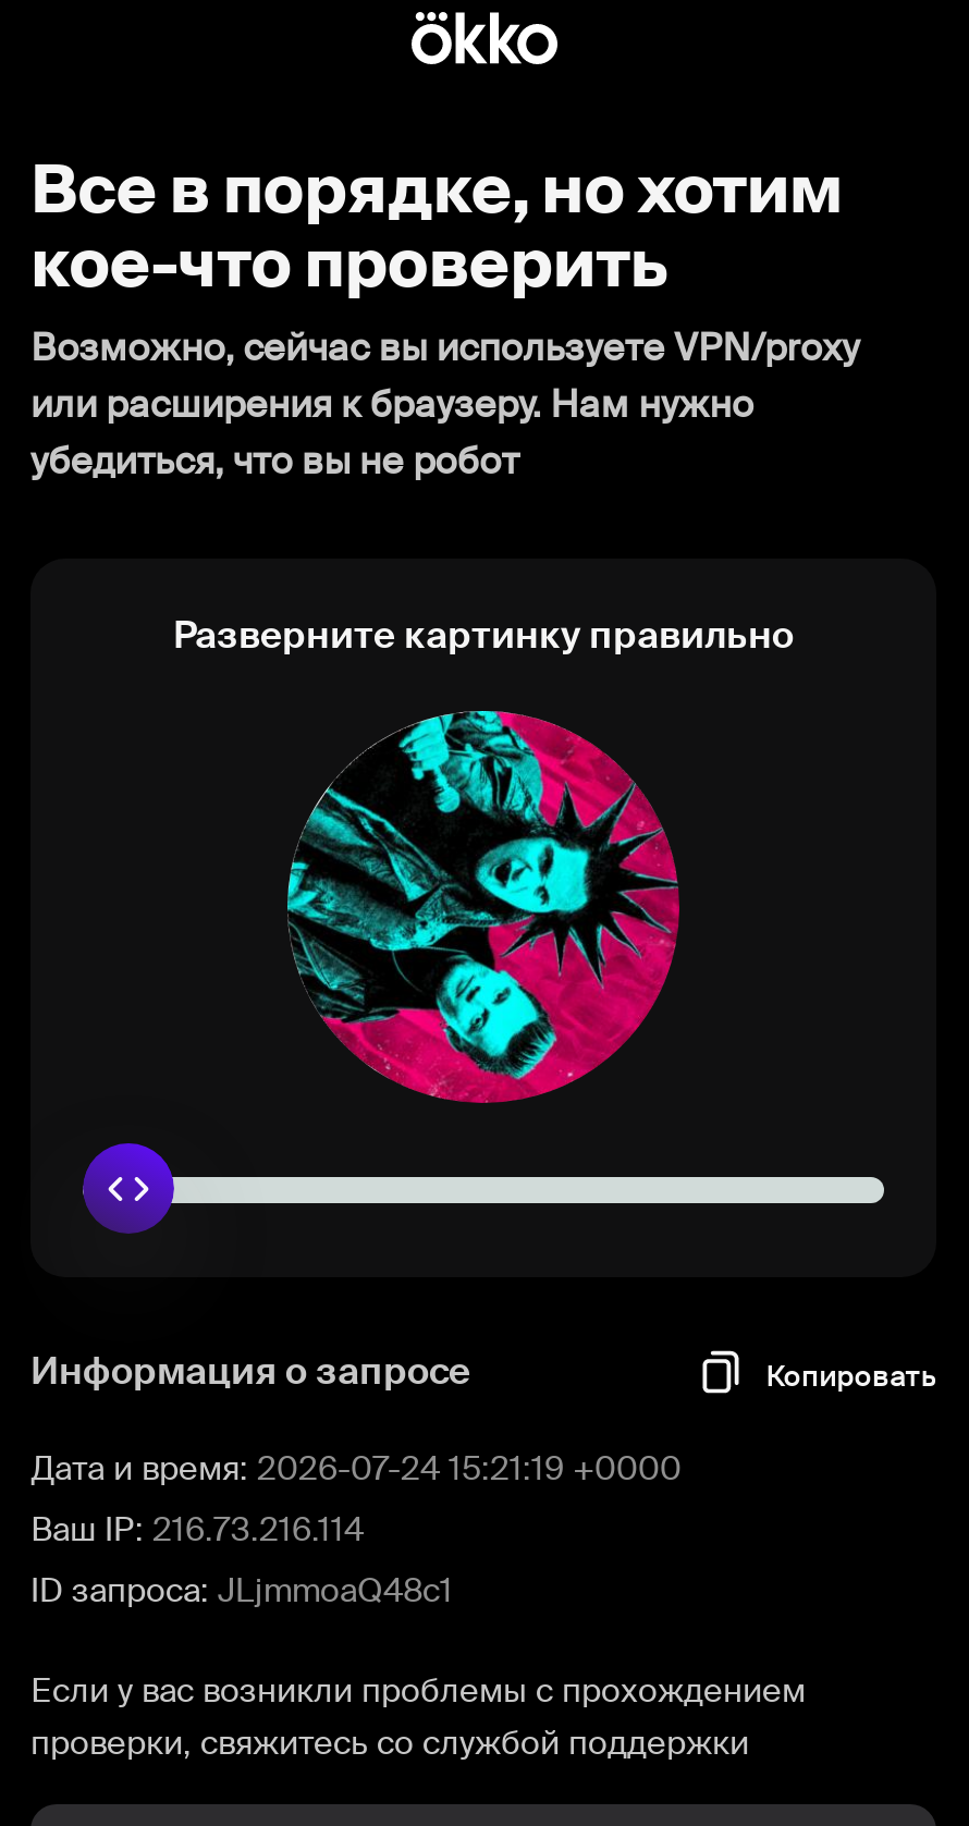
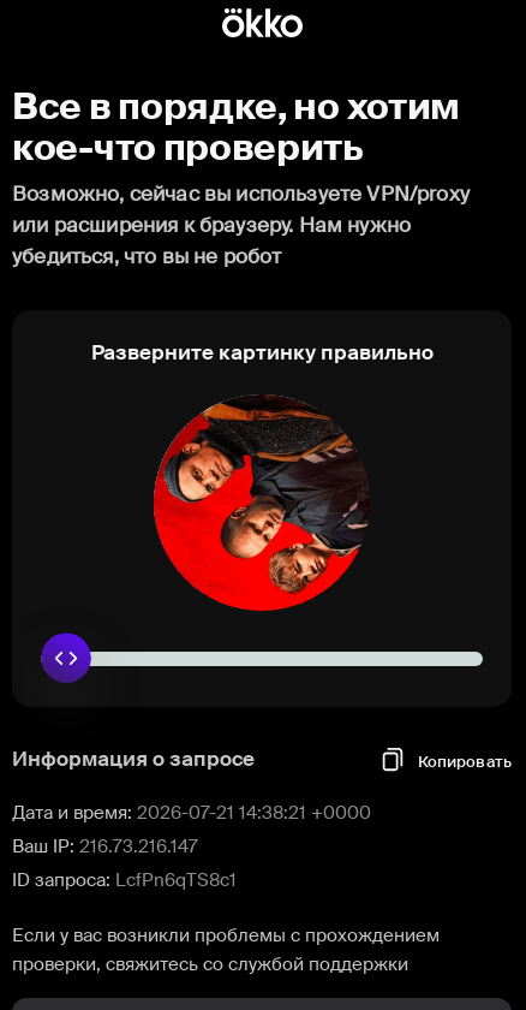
- [image]
+ [image]

- Дата и время: 2026-07-24 15:21:19 +0000
+ Дата и время: 2026-07-21 14:38:21 +0000

- Ваш IP: 216.73.216.114
+ Ваш IP: 216.73.216.147

- ID запроса: JLjmmoaQ48c1
+ ID запроса: LcfPn6qTS8c1
